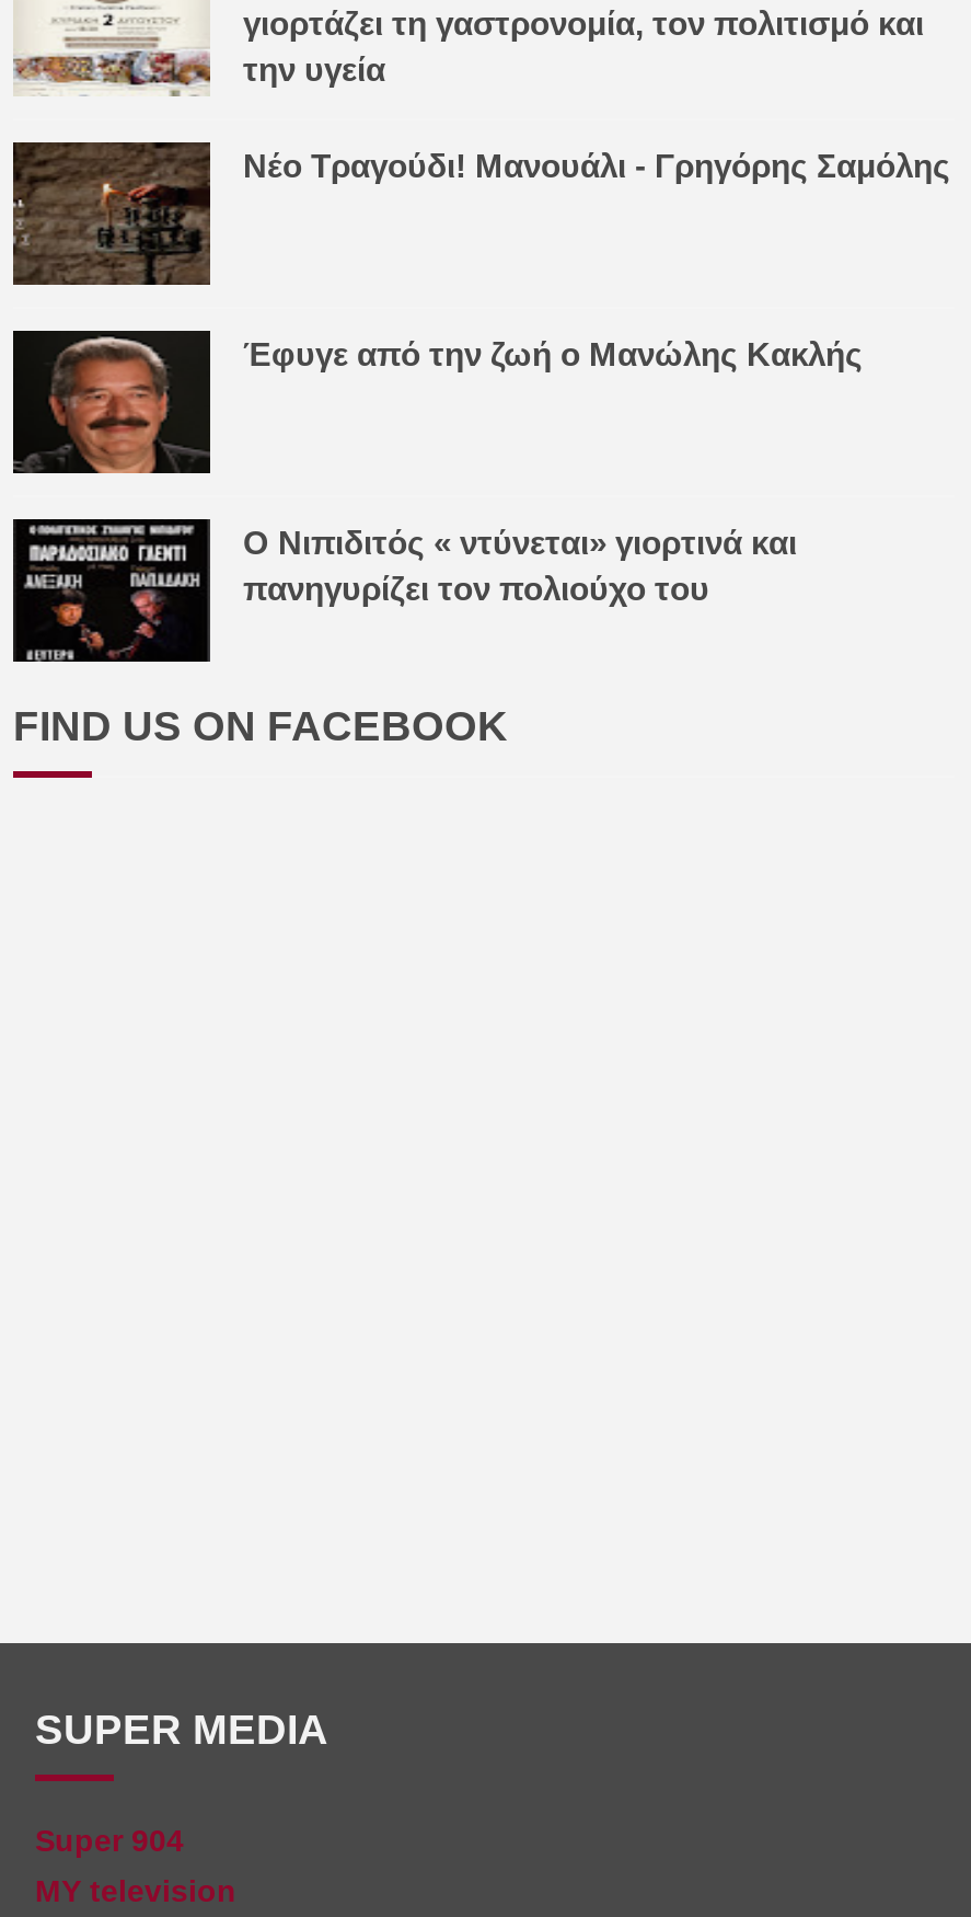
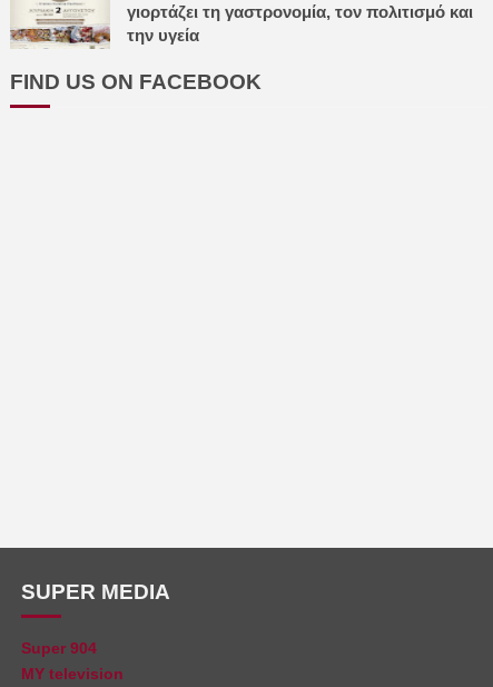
- [image]
- Νέο Τραγούδι! Μανουάλι - Γρηγόρης Σαμόλης

- [image]
- Έφυγε από την ζωή ο Μανώλης Κακλής

- [image]
- Ο Νιπιδιτός « ντύνεται» γιορτινά και
- πανηγυρίζει τον πολιούχο του
